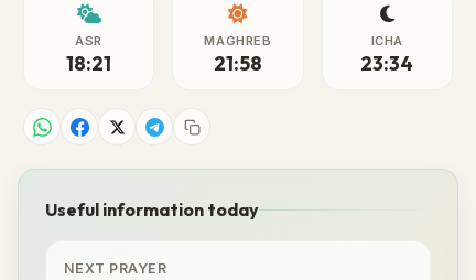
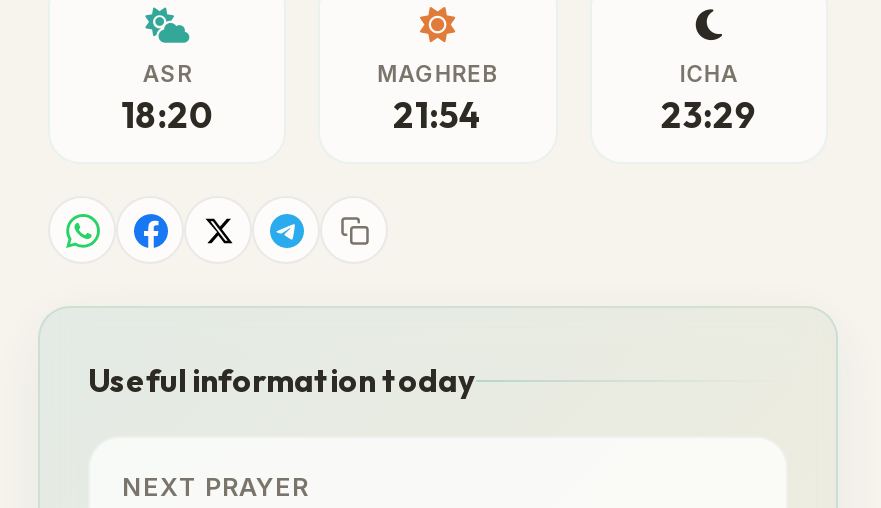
- 18:21
+ 18:20

- 21:58
+ 21:54

- 23:34
+ 23:29
